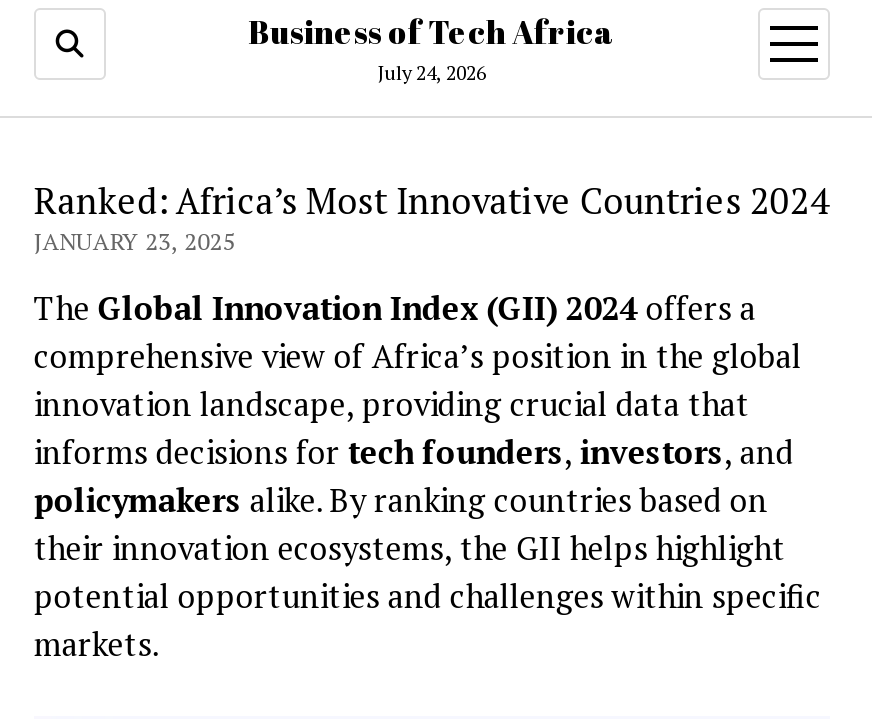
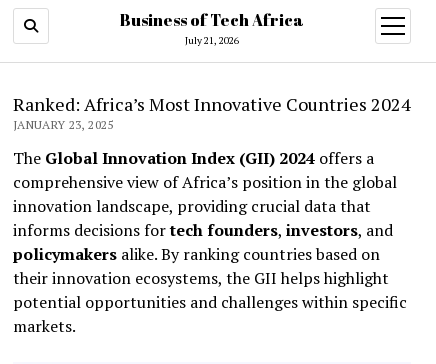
- July 24, 2026
+ July 21, 2026
